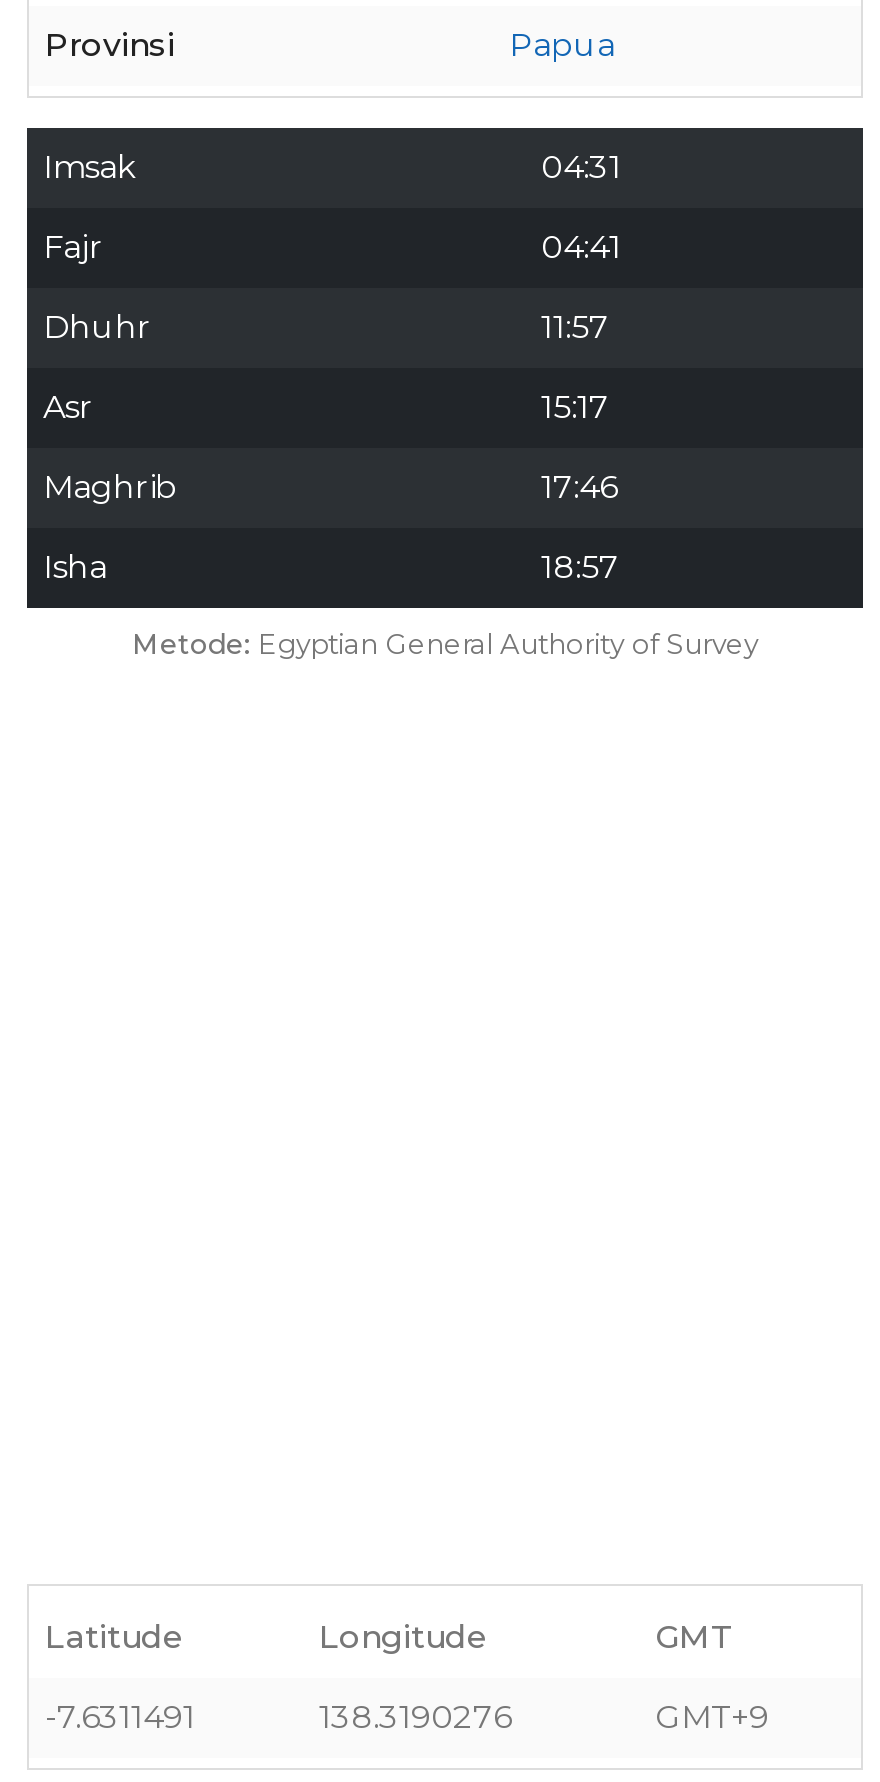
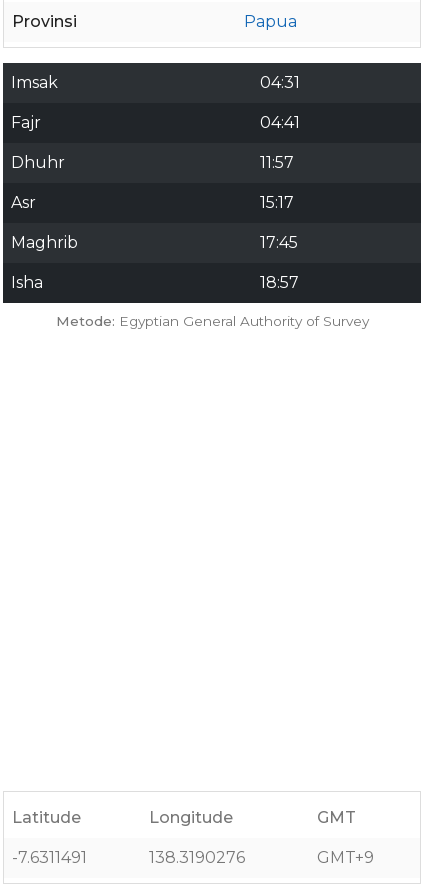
- 17:46
+ 17:45
